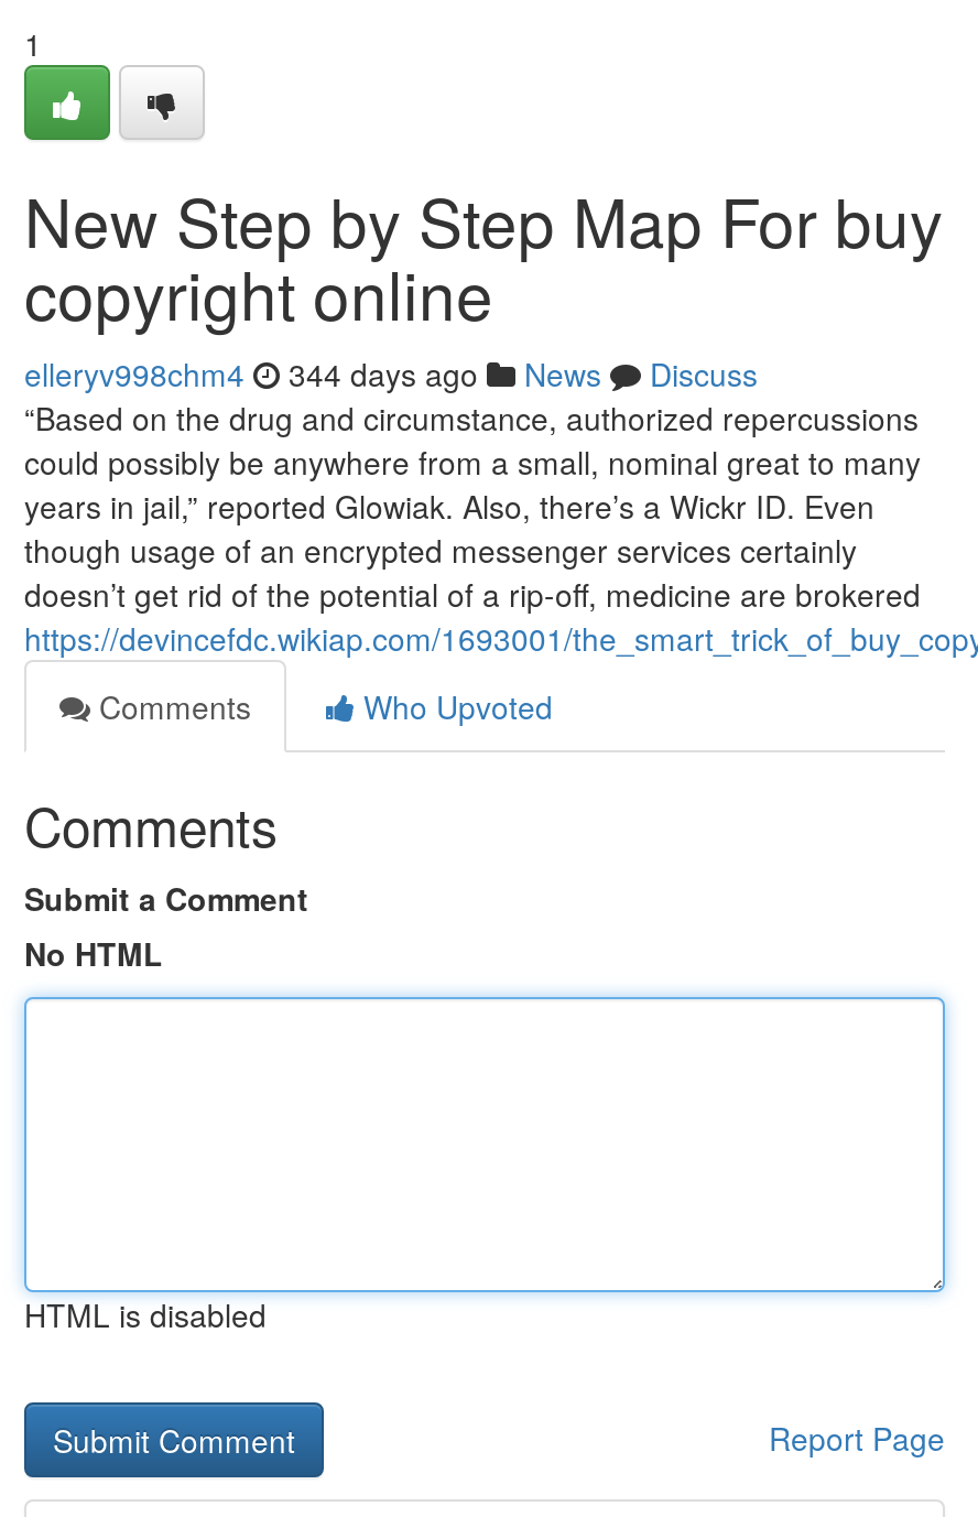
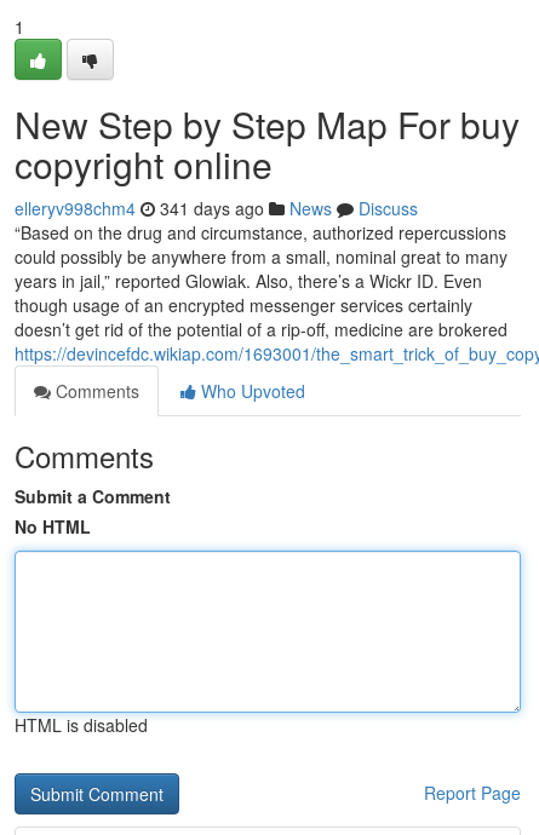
- elleryv998chm4 344 days ago News Discuss
+ elleryv998chm4 341 days ago News Discuss
